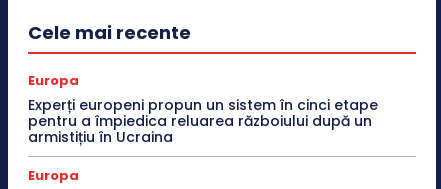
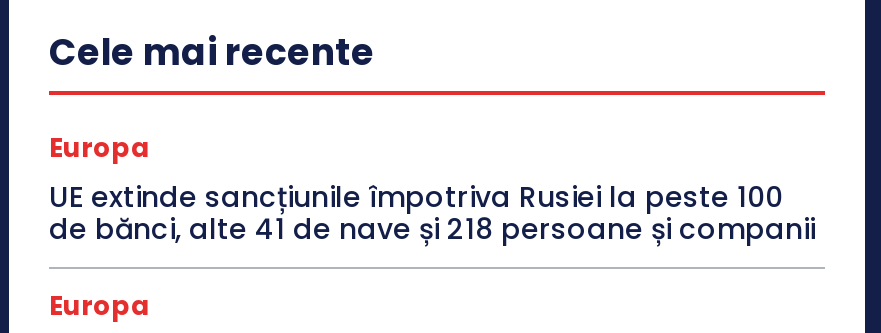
- Experți europeni propun un sistem în cinci etape
- pentru a împiedica reluarea războiului după un
- armistițiu în Ucraina
+ UE extinde sancțiunile împotriva Rusiei la peste 100
+ de bănci, alte 41 de nave și 218 persoane și companii
